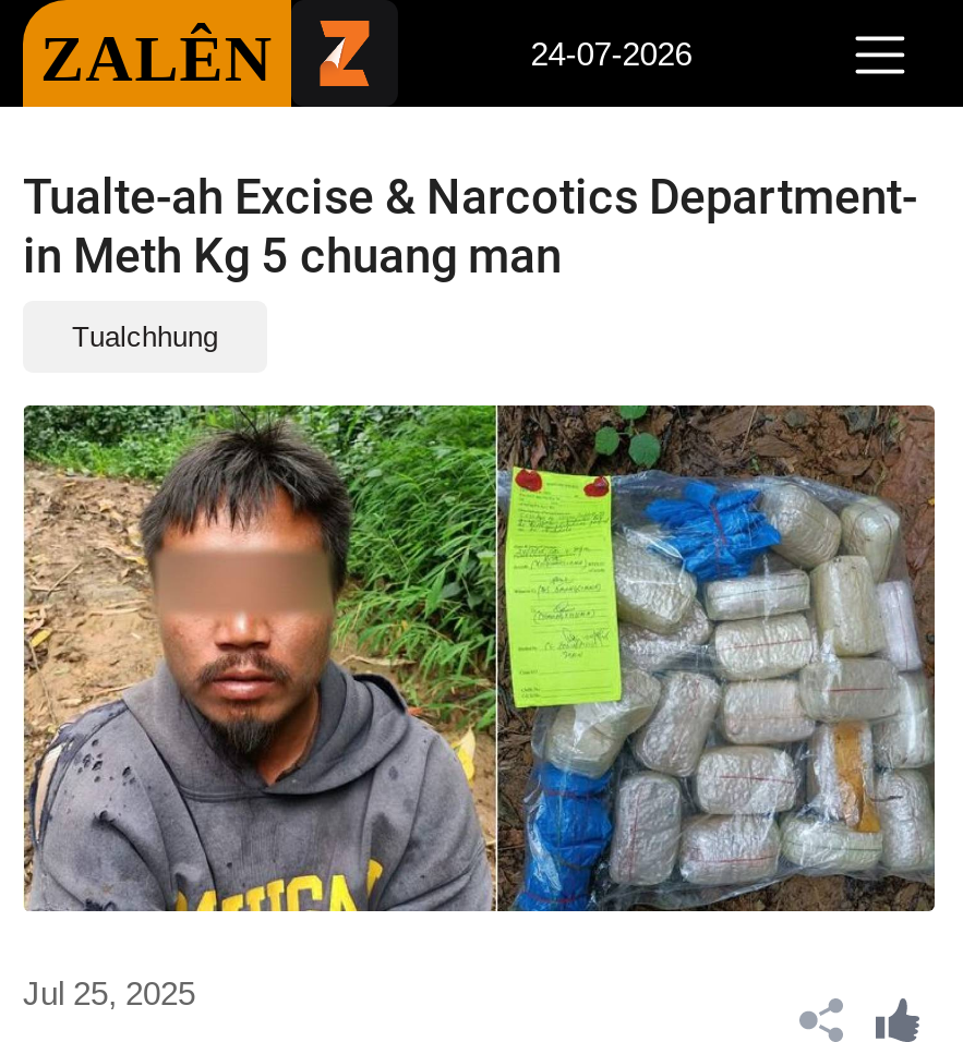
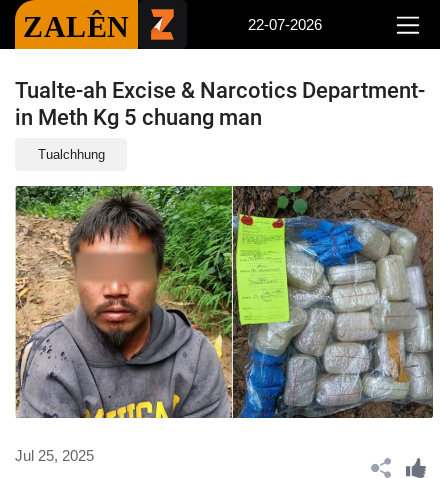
- 24-07-2026
+ 22-07-2026
